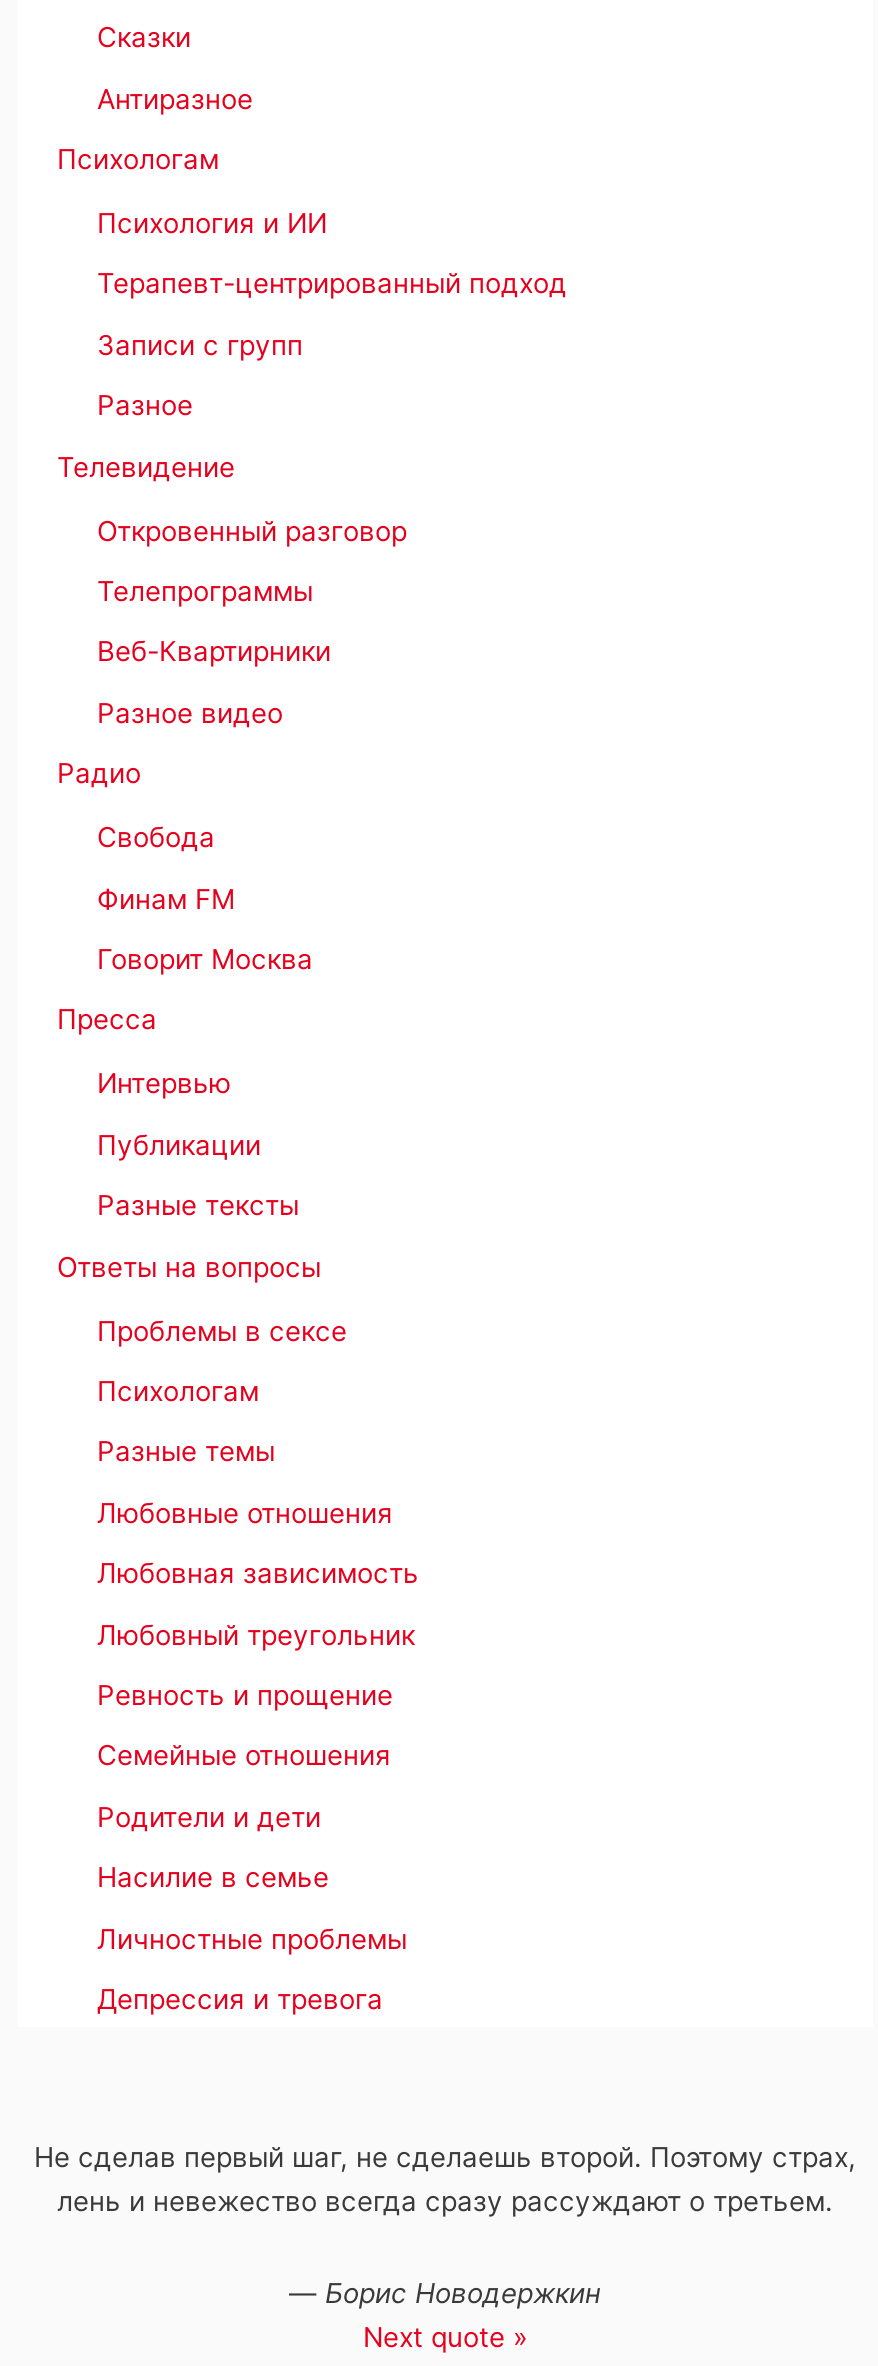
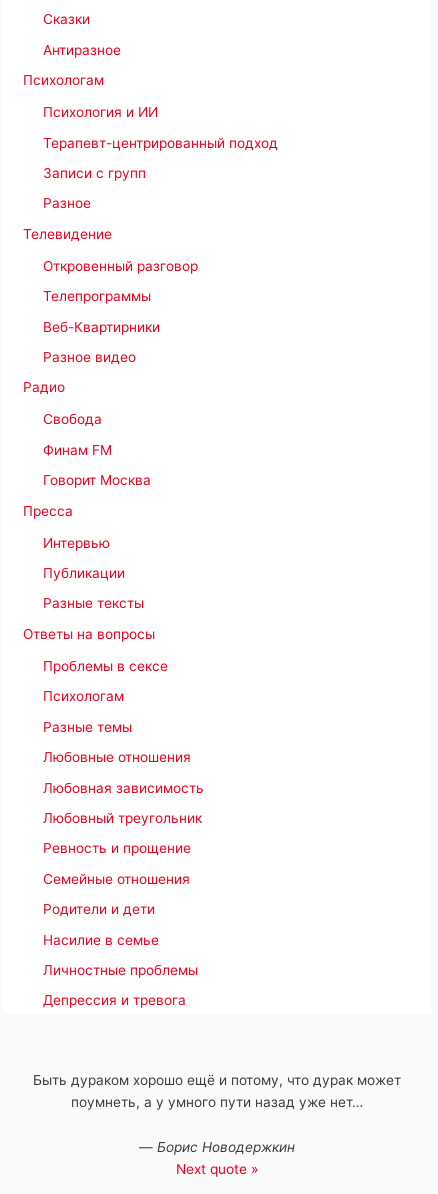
- Не сделав первый шаг, не сделаешь второй. Поэтому страх,
- лень и невежество всегда сразу рассуждают о третьем.
+ Быть дураком хорошо ещё и потому, что дурак может
+ поумнеть, а у умного пути назад уже нет…
